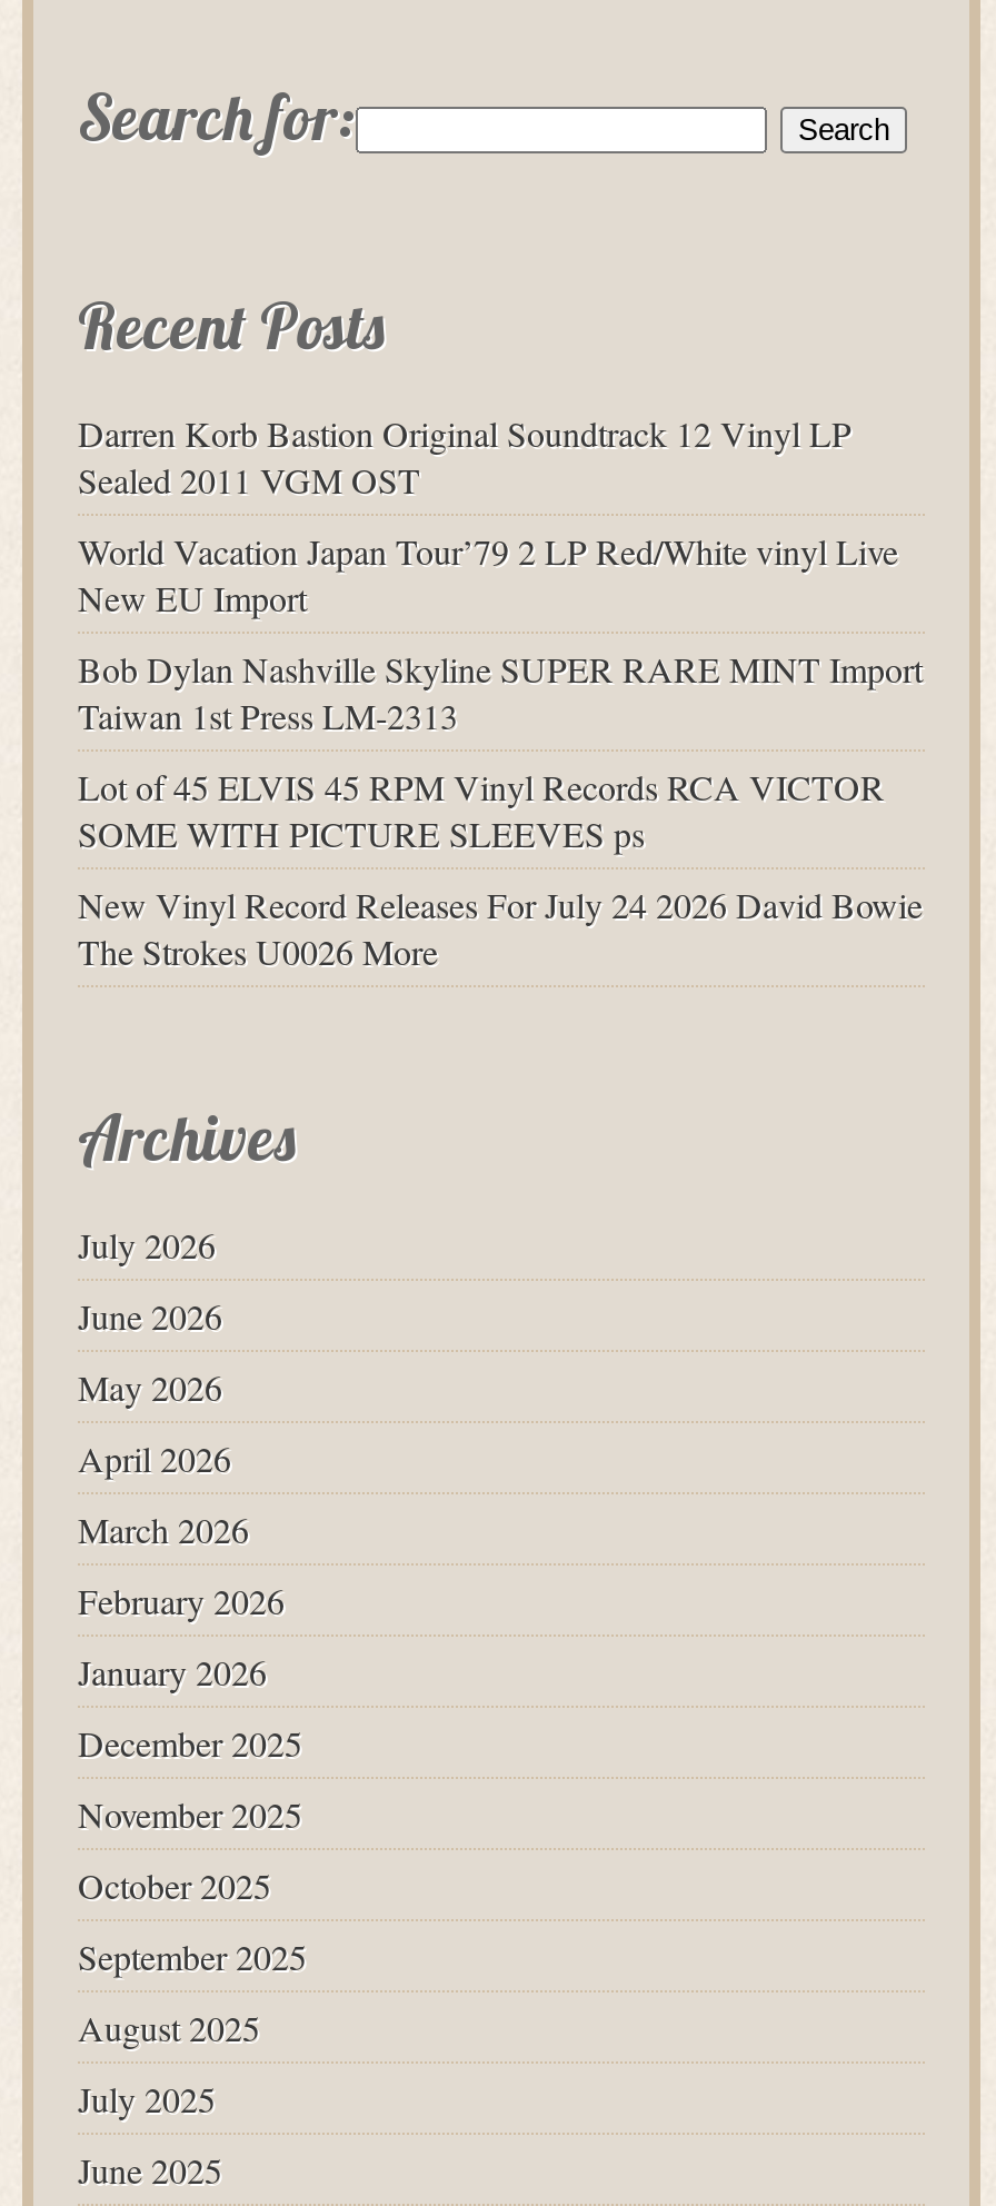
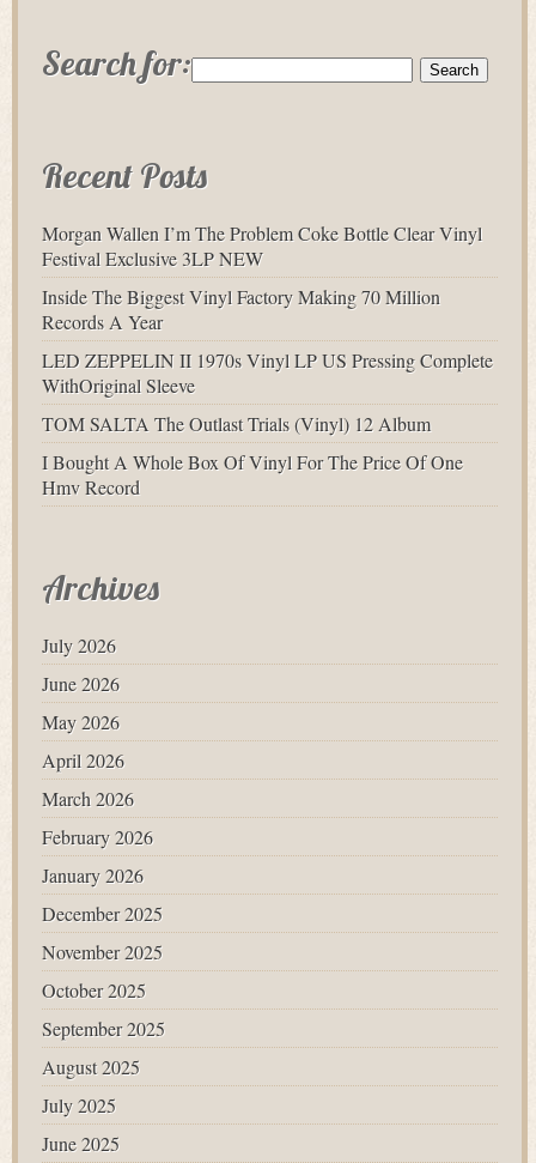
- Darren Korb Bastion Original Soundtrack 12 Vinyl LP
- Sealed 2011 VGM OST
+ Morgan Wallen I’m The Problem Coke Bottle Clear Vinyl
+ Festival Exclusive 3LP NEW

- World Vacation Japan Tour’79 2 LP Red/White vinyl Live
- New EU Import
+ Inside The Biggest Vinyl Factory Making 70 Million
+ Records A Year

- Bob Dylan Nashville Skyline SUPER RARE MINT Import
- Taiwan 1st Press LM-2313
+ LED ZEPPELIN II 1970s Vinyl LP US Pressing Complete
+ WithOriginal Sleeve

- Lot of 45 ELVIS 45 RPM Vinyl Records RCA VICTOR
- SOME WITH PICTURE SLEEVES ps
+ TOM SALTA The Outlast Trials (Vinyl) 12 Album

- New Vinyl Record Releases For July 24 2026 David Bowie
- The Strokes U0026 More
+ I Bought A Whole Box Of Vinyl For The Price Of One
+ Hmv Record
